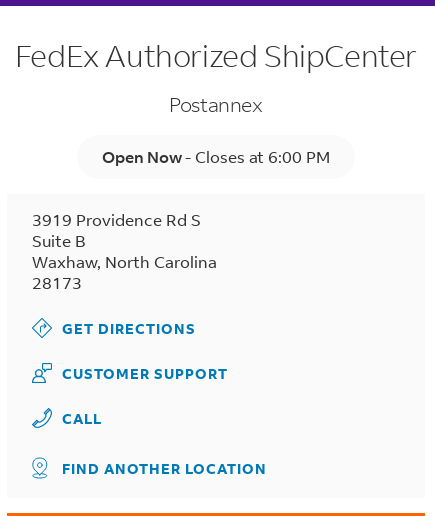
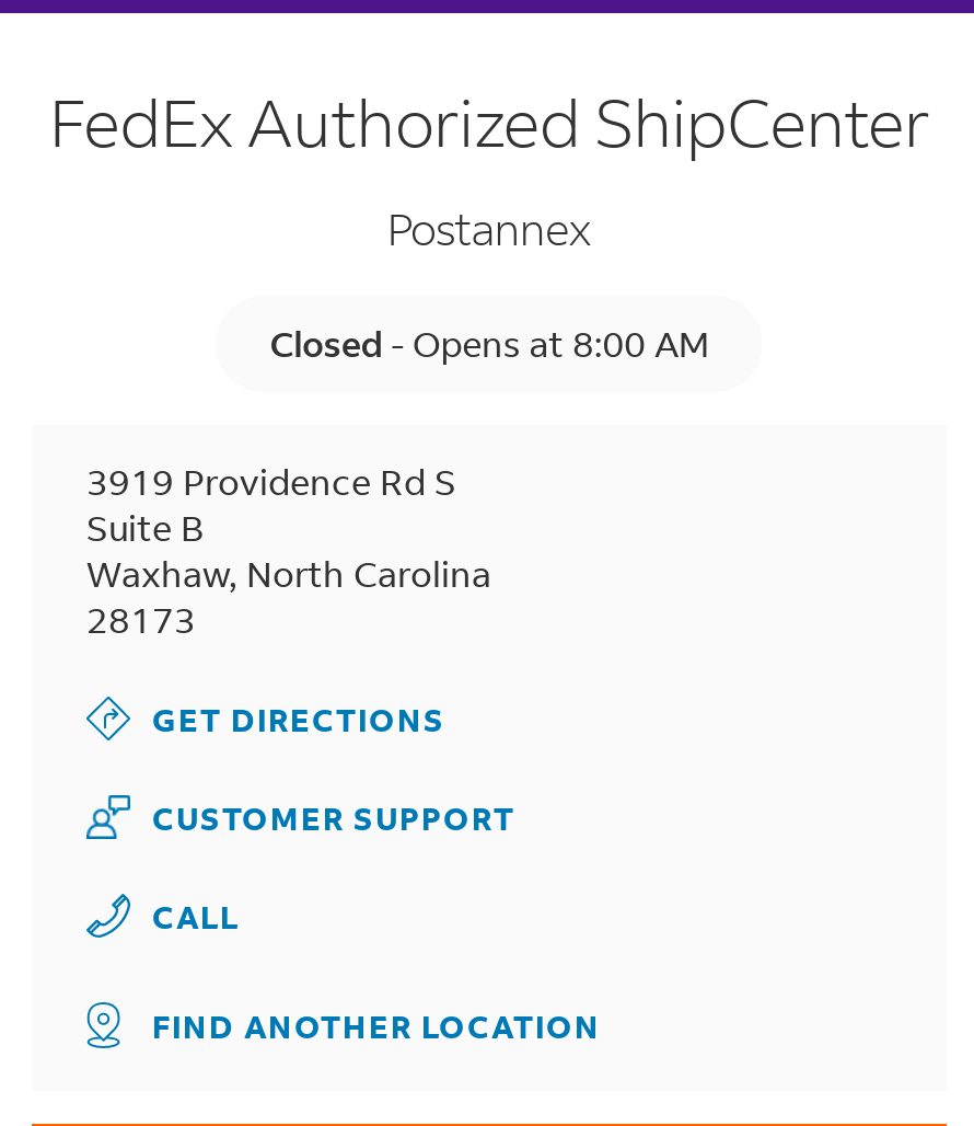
- Open Now - Closes at 6:00 PM
+ Closed - Opens at 8:00 AM
